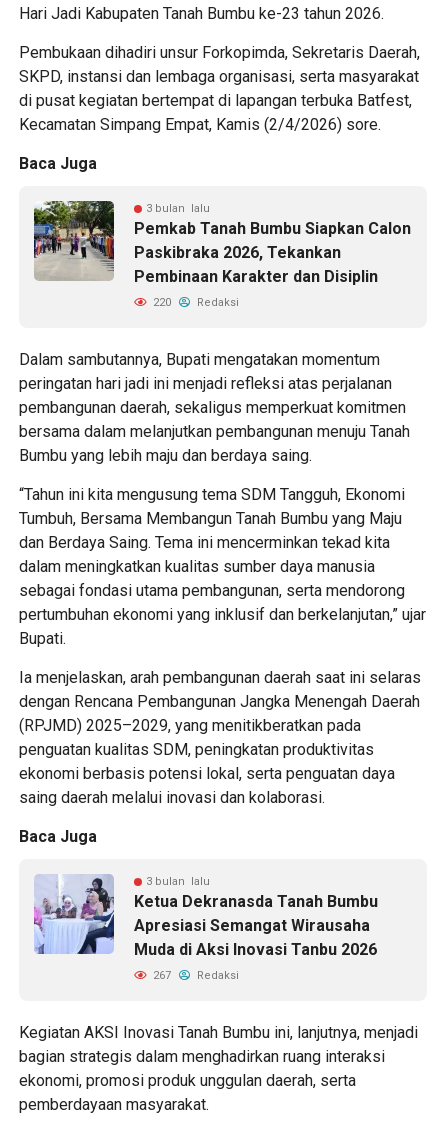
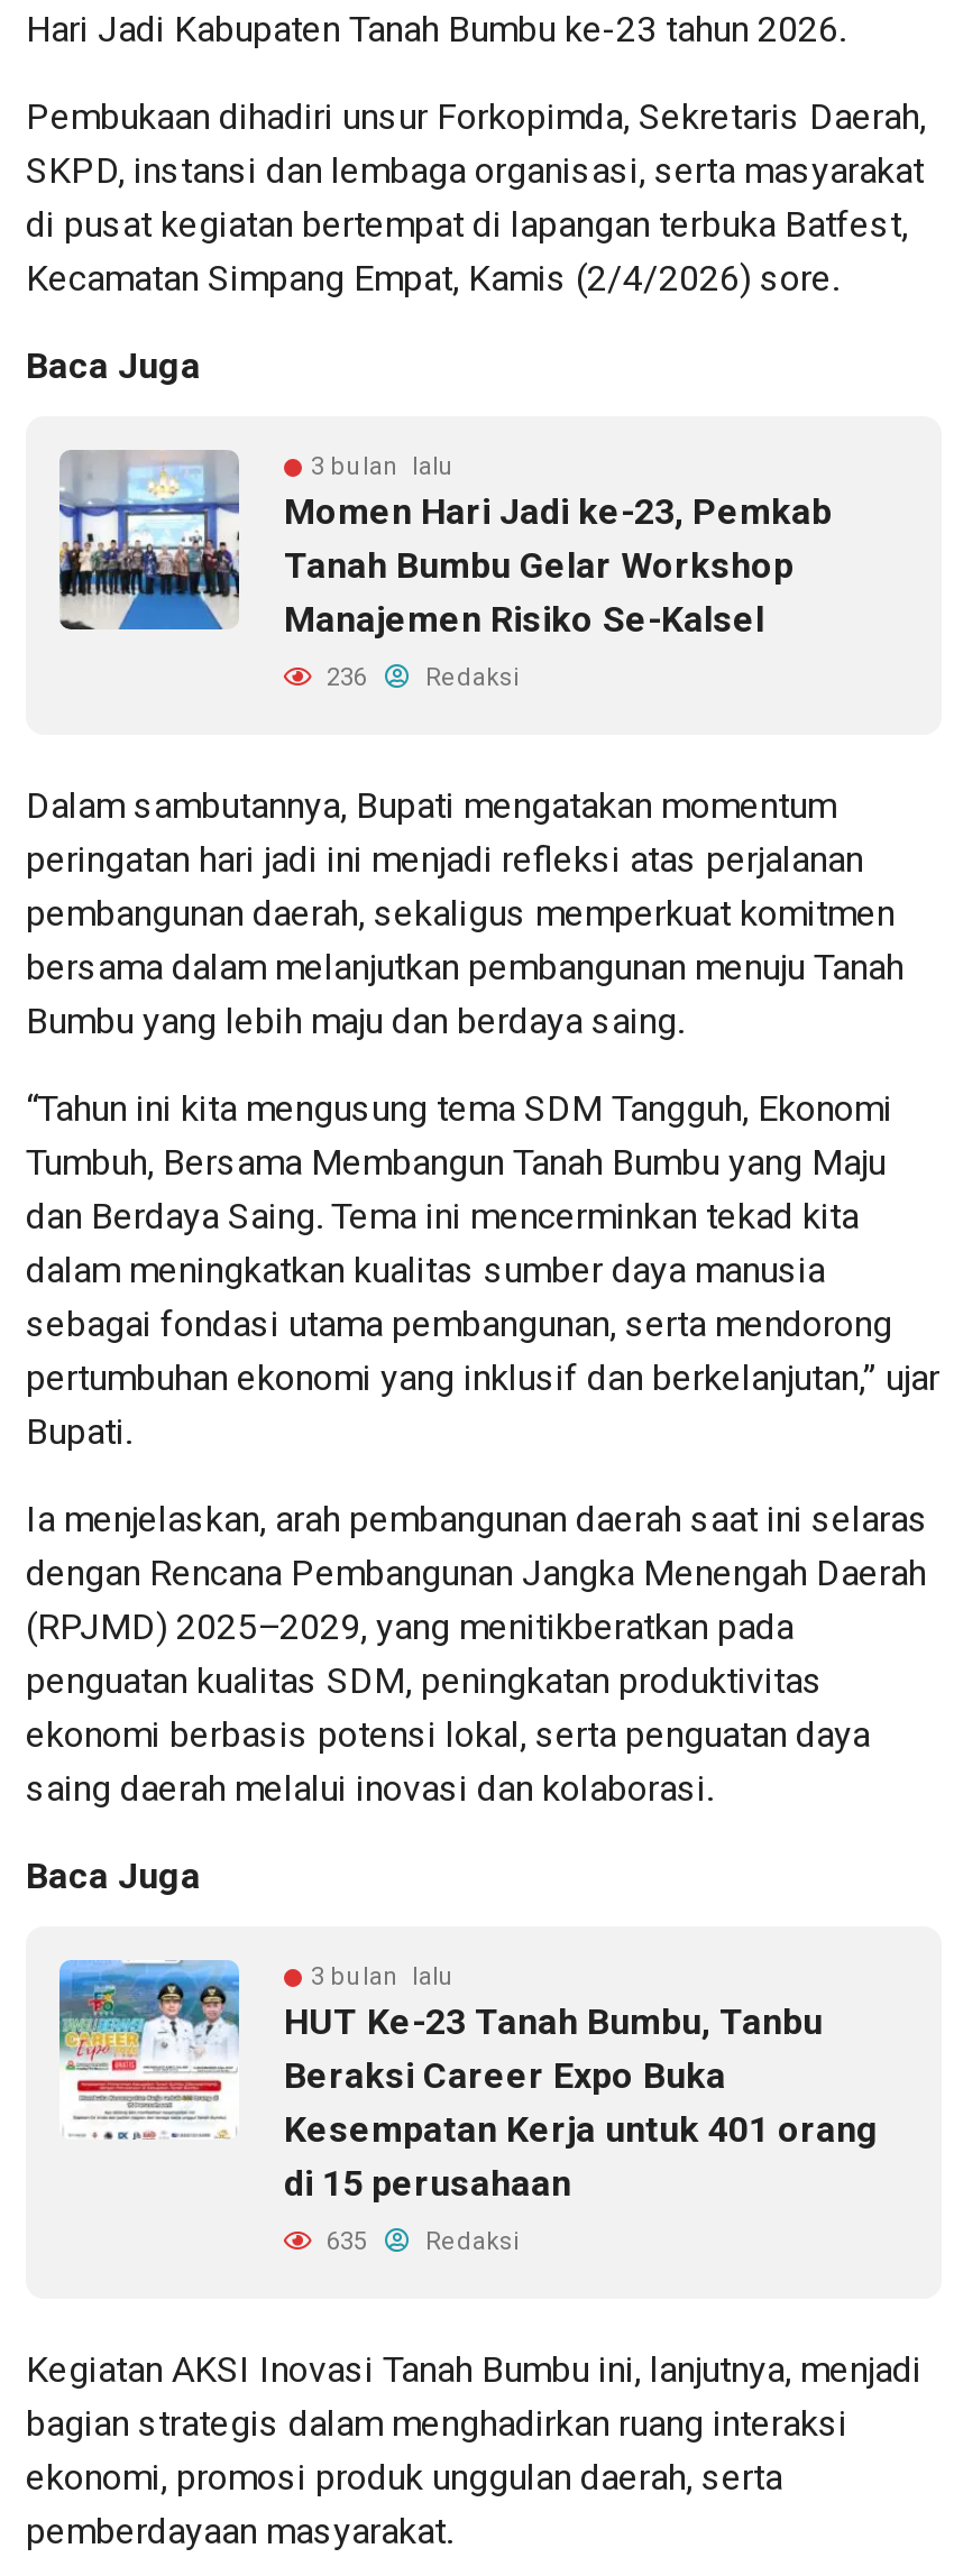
- [image]
- Pemkab Tanah Bumbu Siapkan Calon
- Paskibraka 2026, Tekankan
- Pembinaan Karakter dan Disiplin
+ [image]
+ Momen Hari Jadi ke-23, Pemkab
+ Tanah Bumbu Gelar Workshop
+ Manajemen Risiko Se-Kalsel

- 220 Redaksi
+ 236 Redaksi

- [image]
- Ketua Dekranasda Tanah Bumbu
- Apresiasi Semangat Wirausaha
- Muda di Aksi Inovasi Tanbu 2026
+ [image]
+ HUT Ke-23 Tanah Bumbu, Tanbu
+ Beraksi Career Expo Buka
+ Kesempatan Kerja untuk 401 orang
+ di 15 perusahaan

- 267 Redaksi
+ 635 Redaksi
